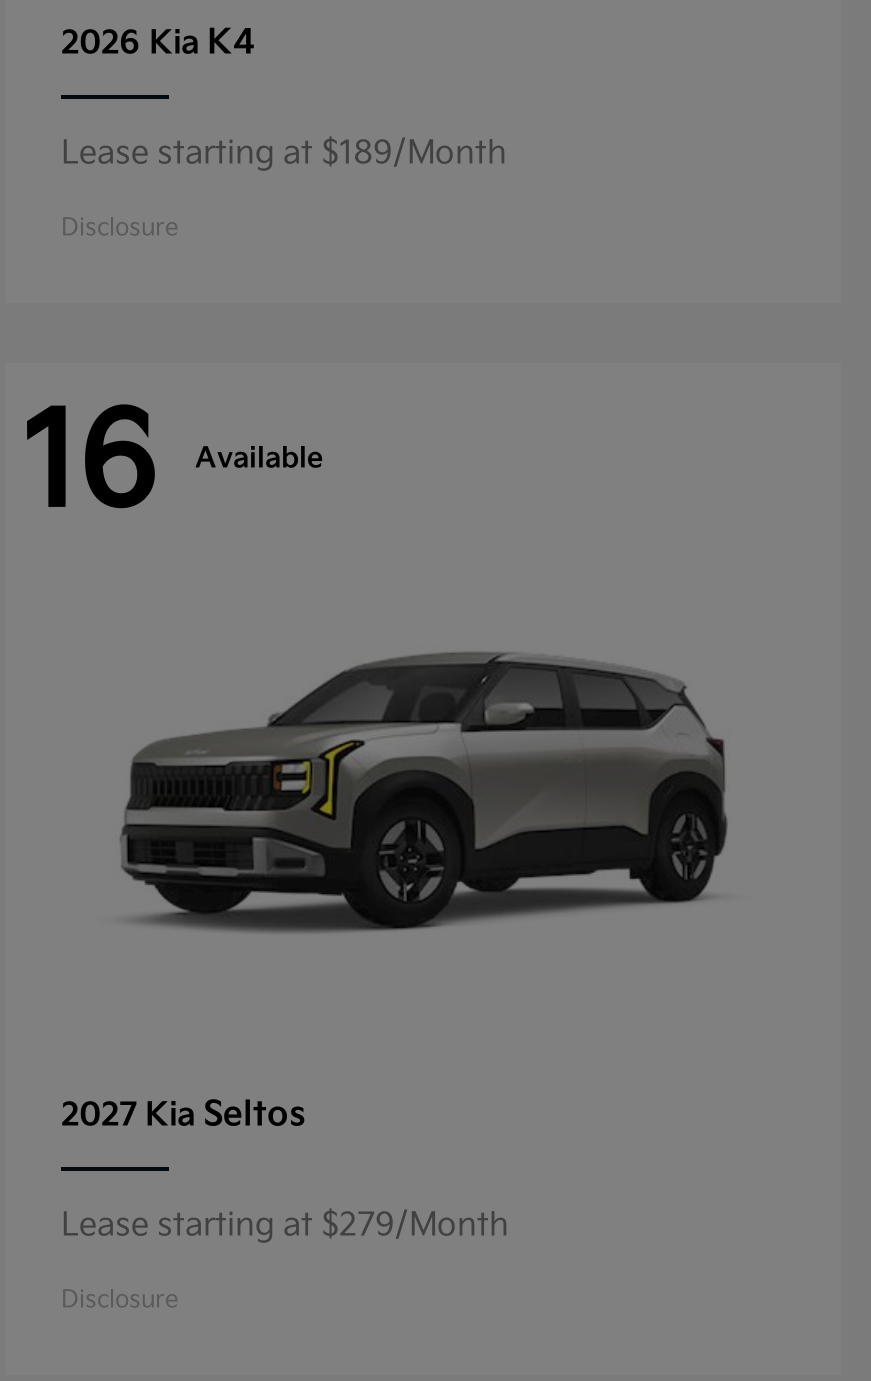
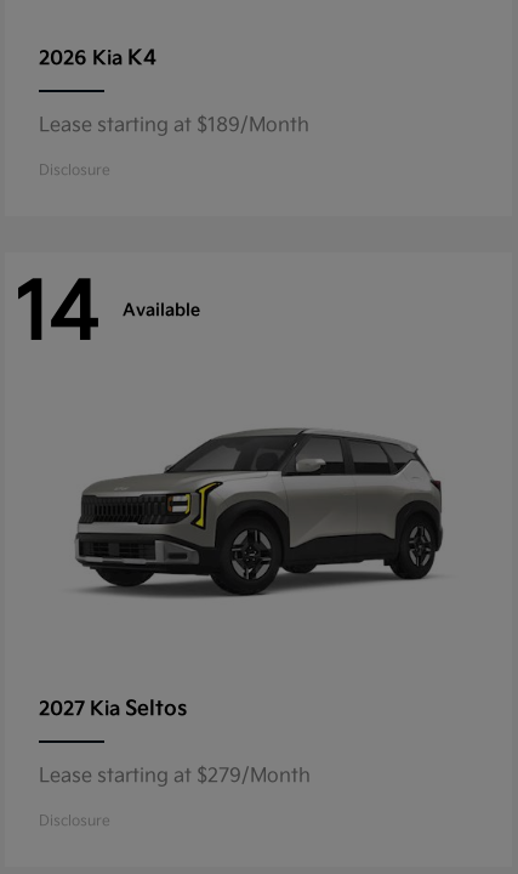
- 16 Available
+ 14 Available
